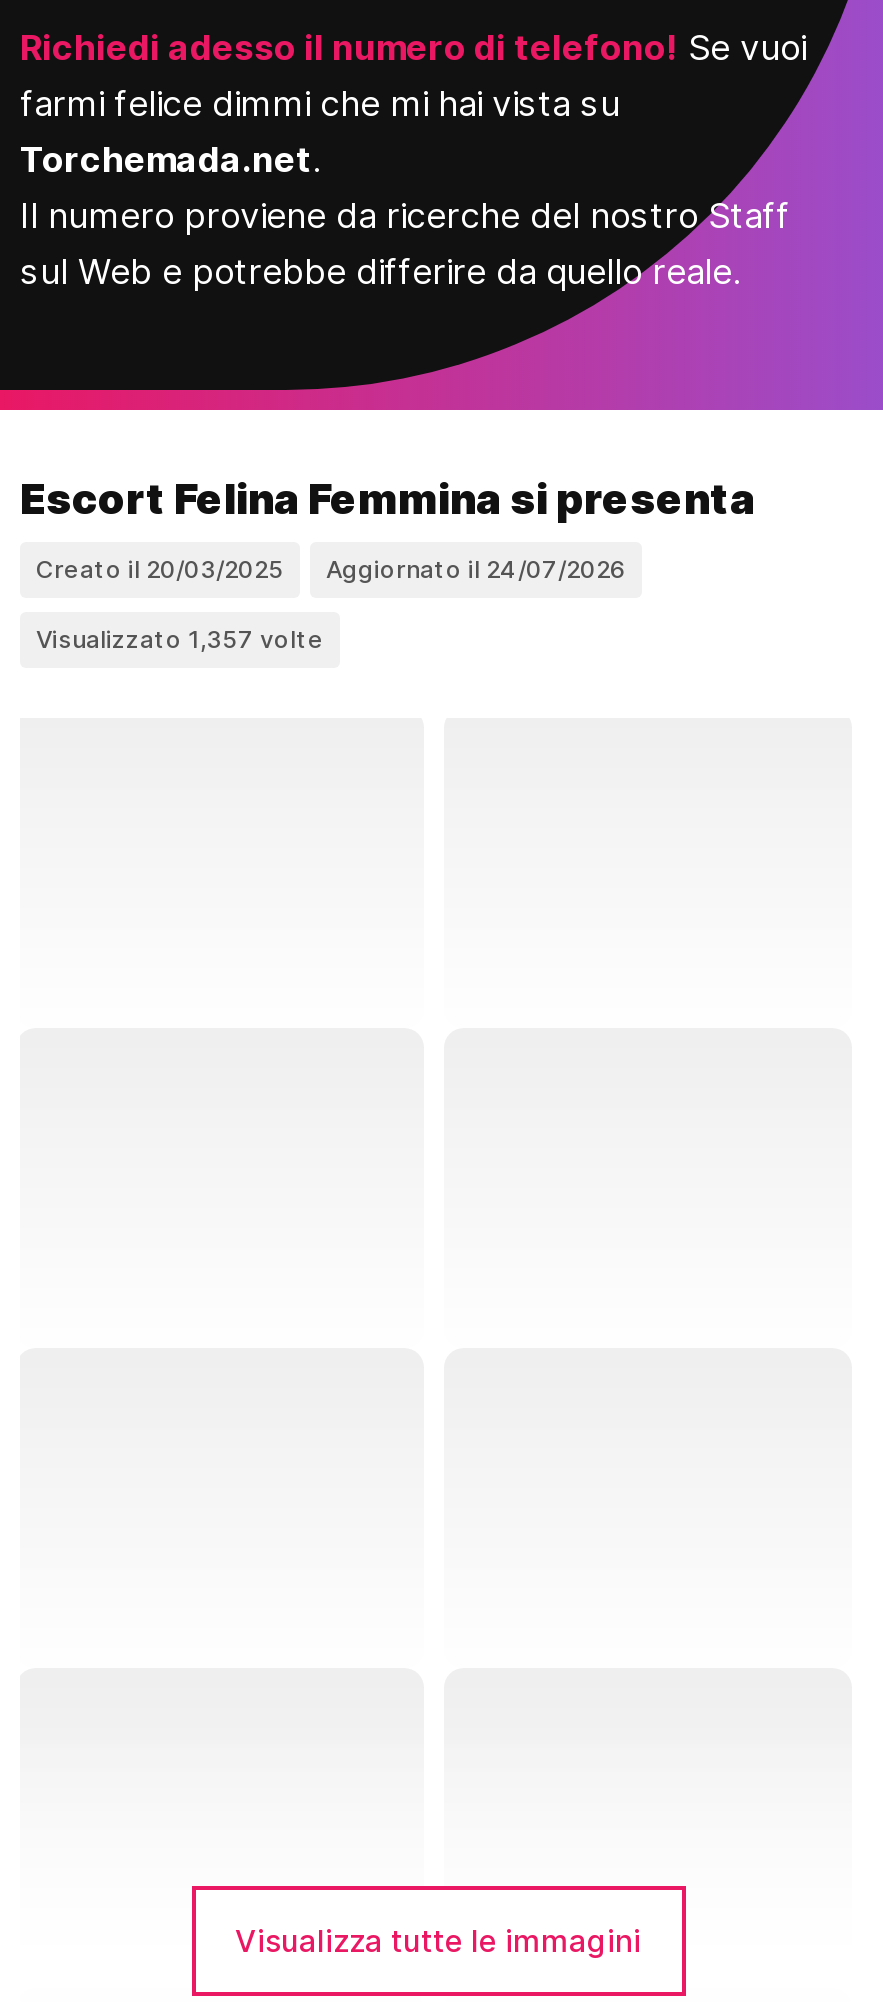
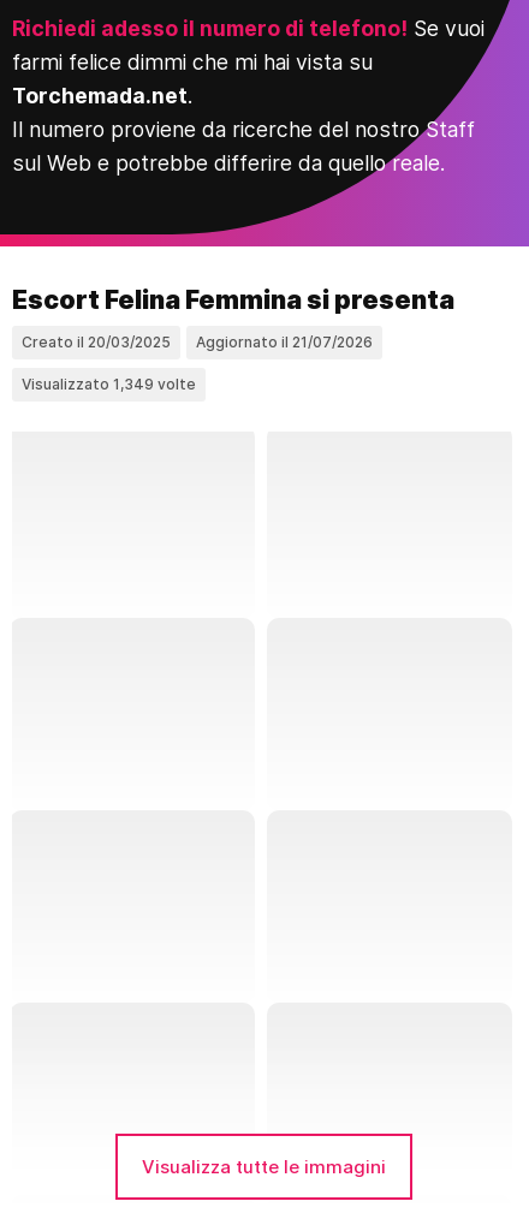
- Aggiornato il 24/07/2026
+ Aggiornato il 21/07/2026

- Visualizzato 1,357 volte
+ Visualizzato 1,349 volte
